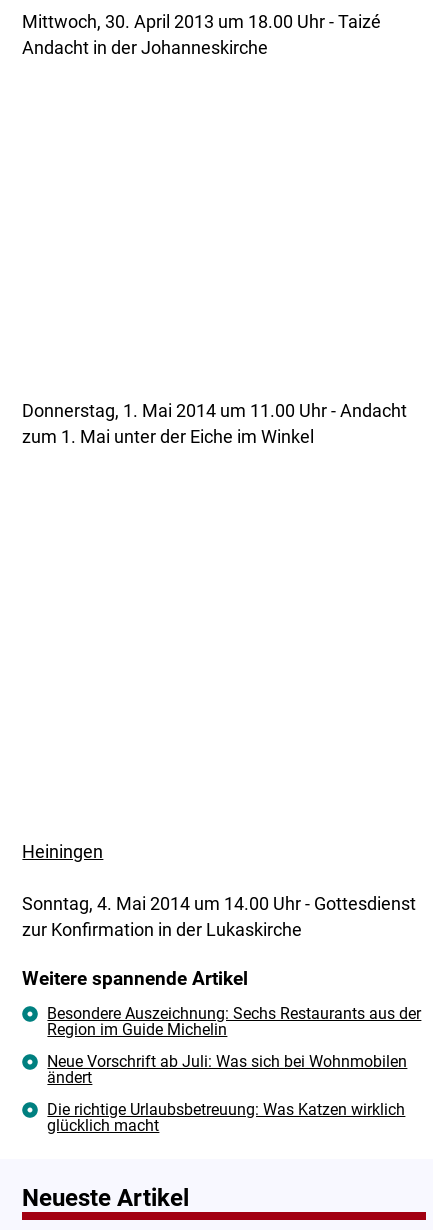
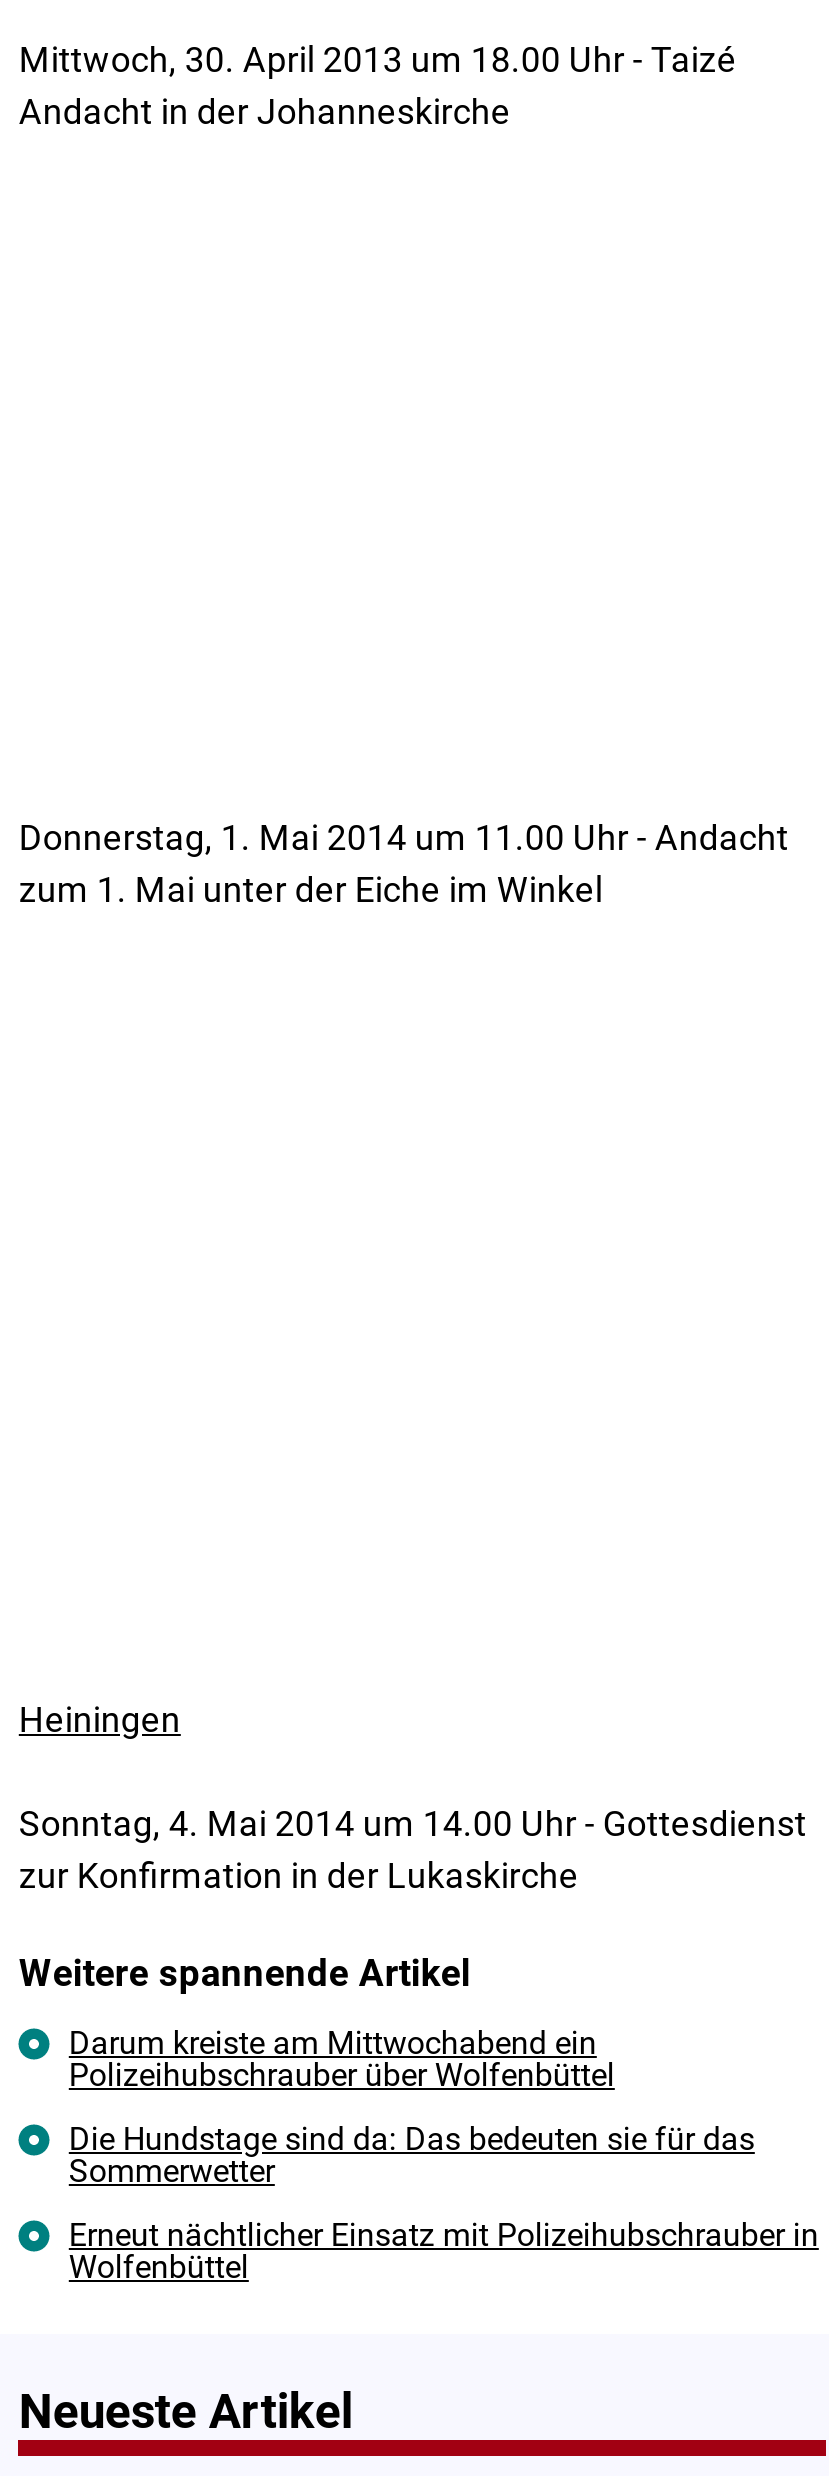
- Besondere Auszeichnung: Sechs Restaurants aus der
- Region im Guide Michelin
+ Darum kreiste am Mittwochabend ein
+ Polizeihubschrauber über Wolfenbüttel

- Neue Vorschrift ab Juli: Was sich bei Wohnmobilen
- ändert
+ Die Hundstage sind da: Das bedeuten sie für das
+ Sommerwetter

- Die richtige Urlaubsbetreuung: Was Katzen wirklich
- glücklich macht
+ Erneut nächtlicher Einsatz mit Polizeihubschrauber in
+ Wolfenbüttel
